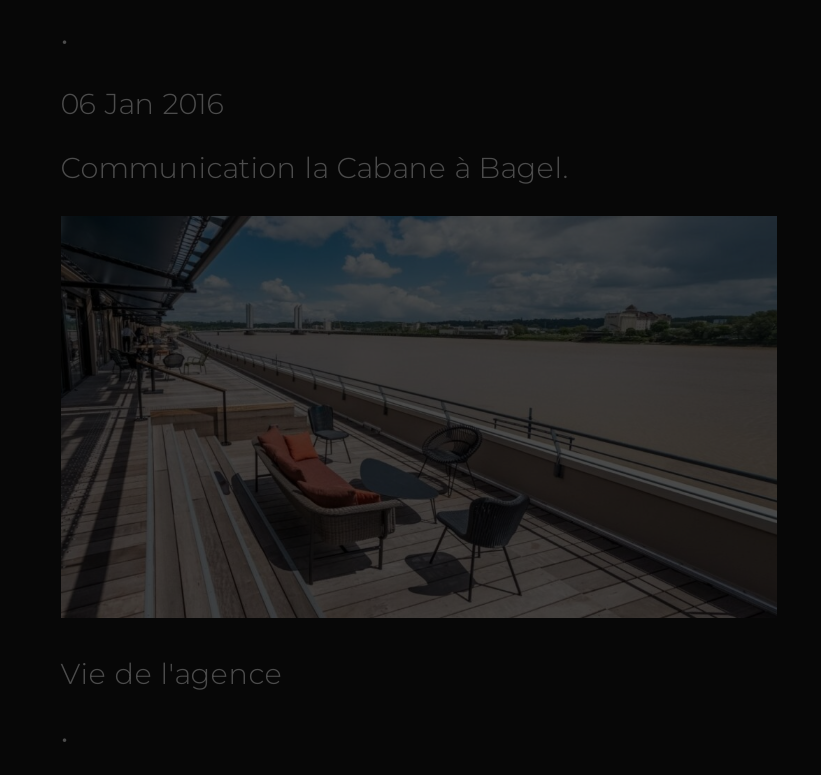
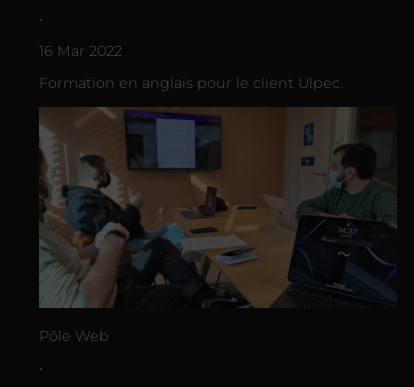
- 06 Jan 2016
+ 16 Mar 2022

- Communication la Cabane à Bagel.
+ Formation en anglais pour le client Ulpec.

- [image]
- Vie de l'agence
+ [image]
+ Põle Web
